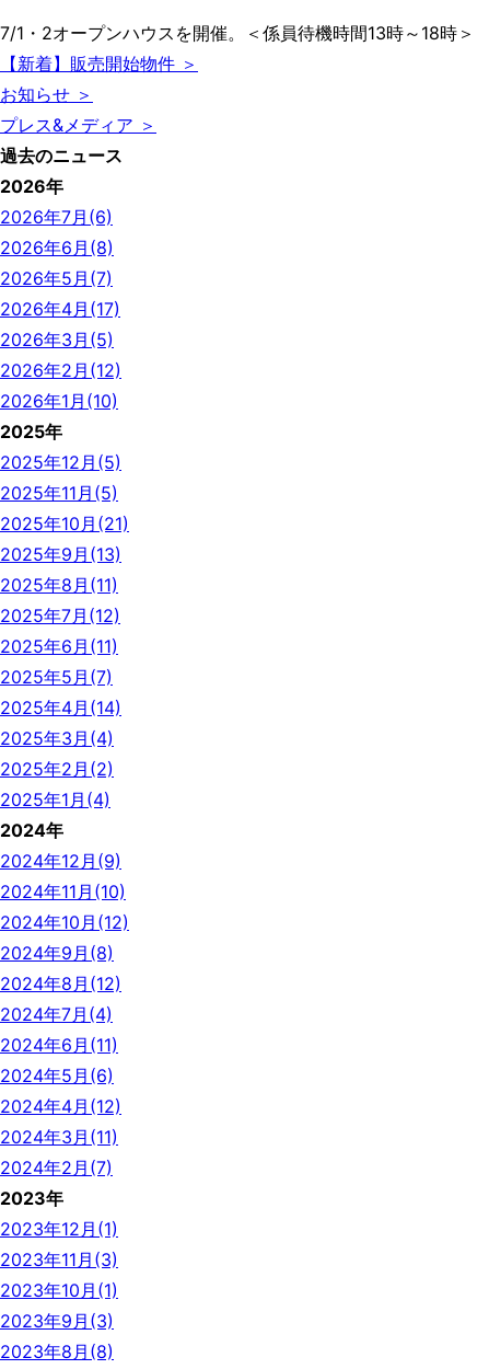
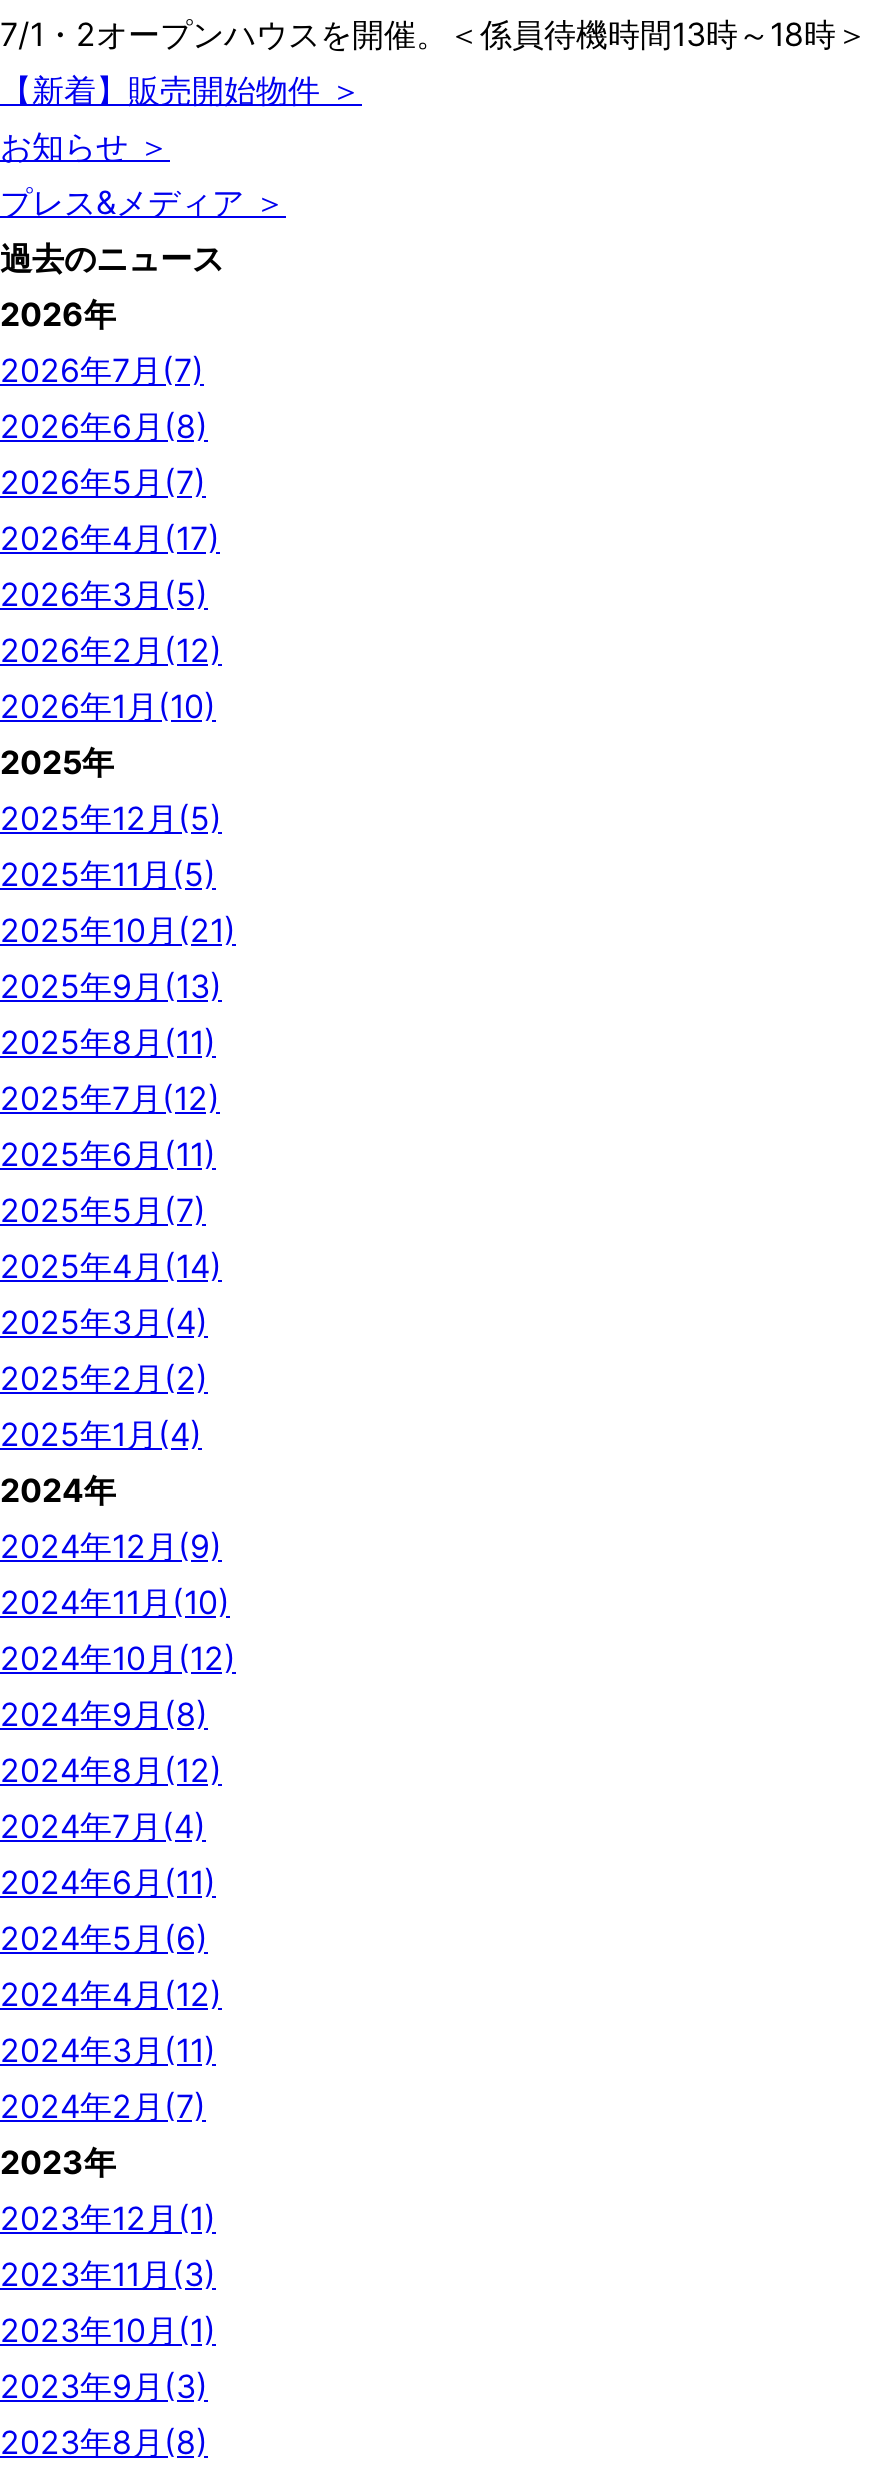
- 2026年7月(6)
+ 2026年7月(7)
